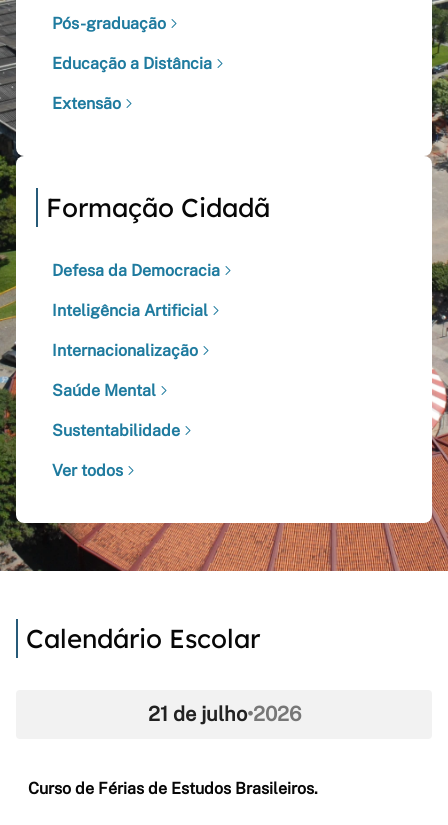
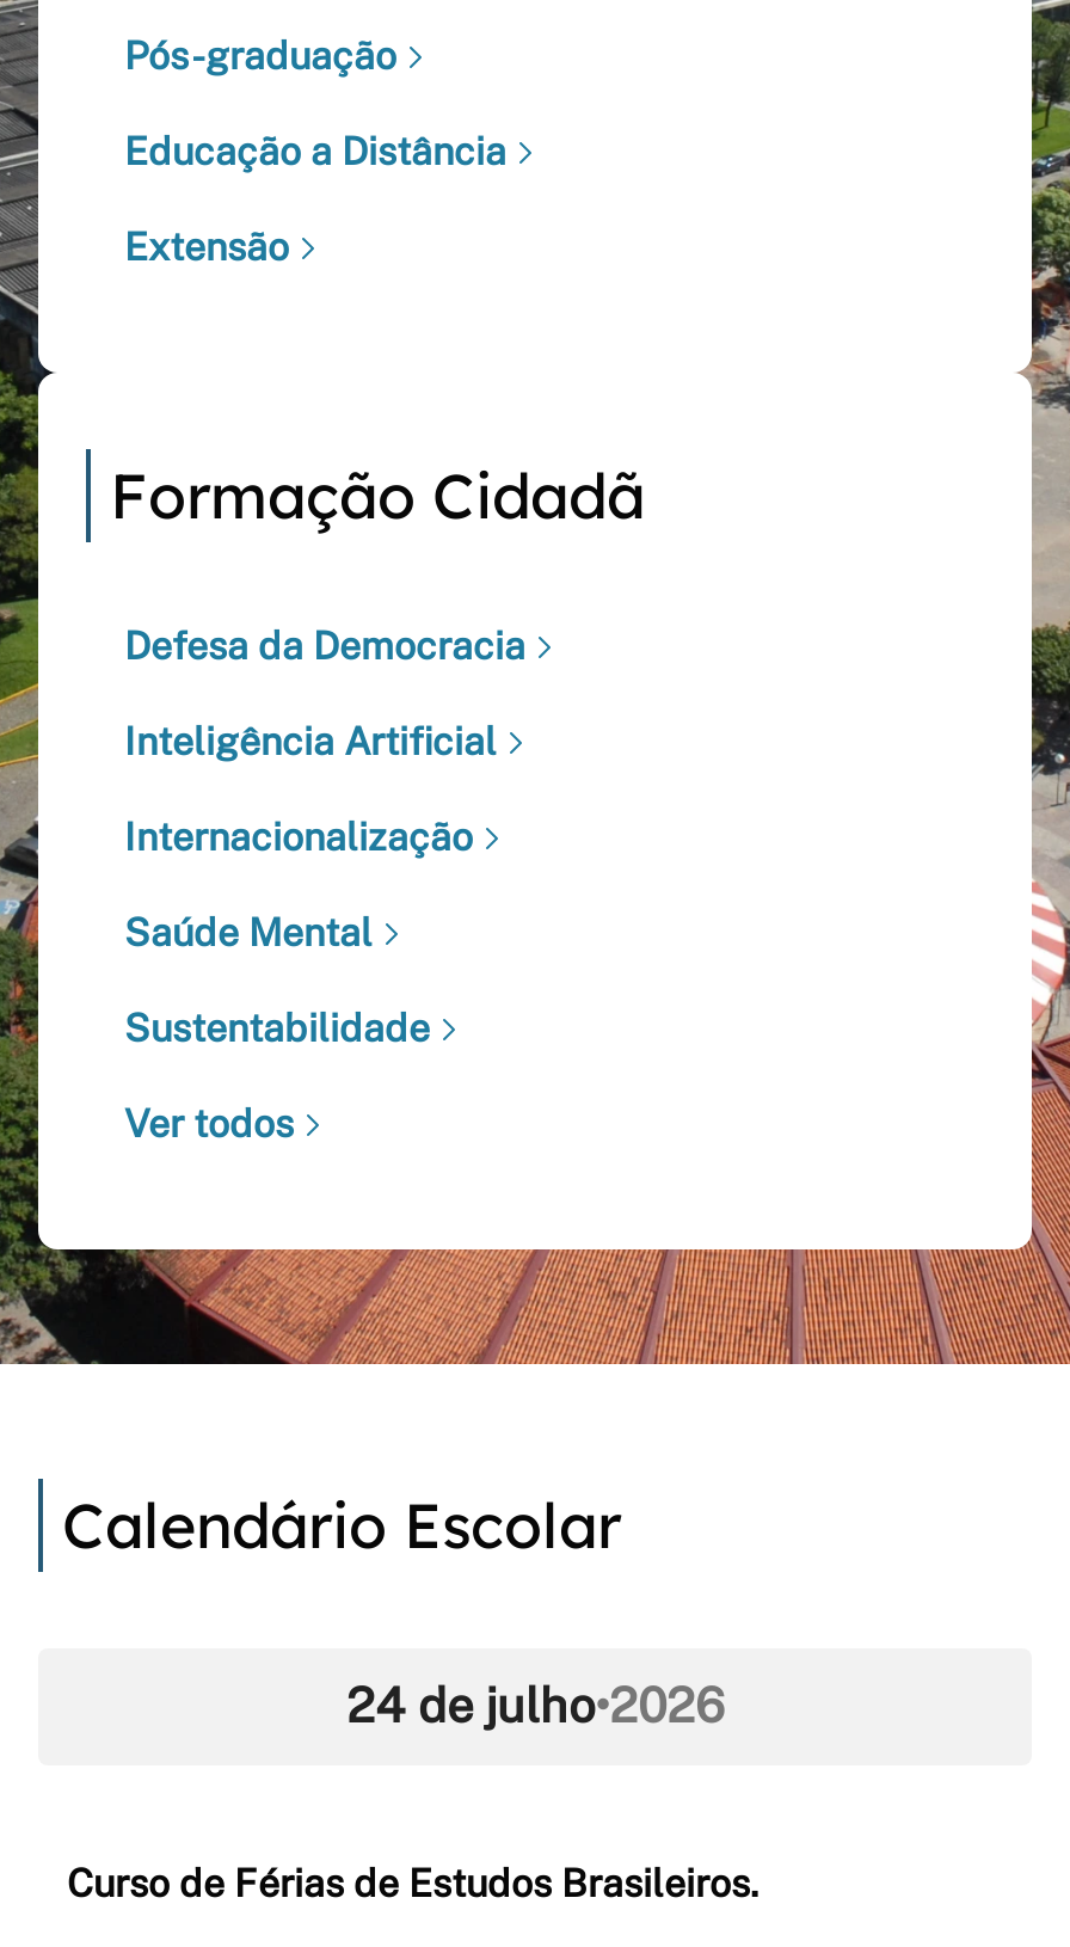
- 21 de julho•2026
+ 24 de julho•2026
